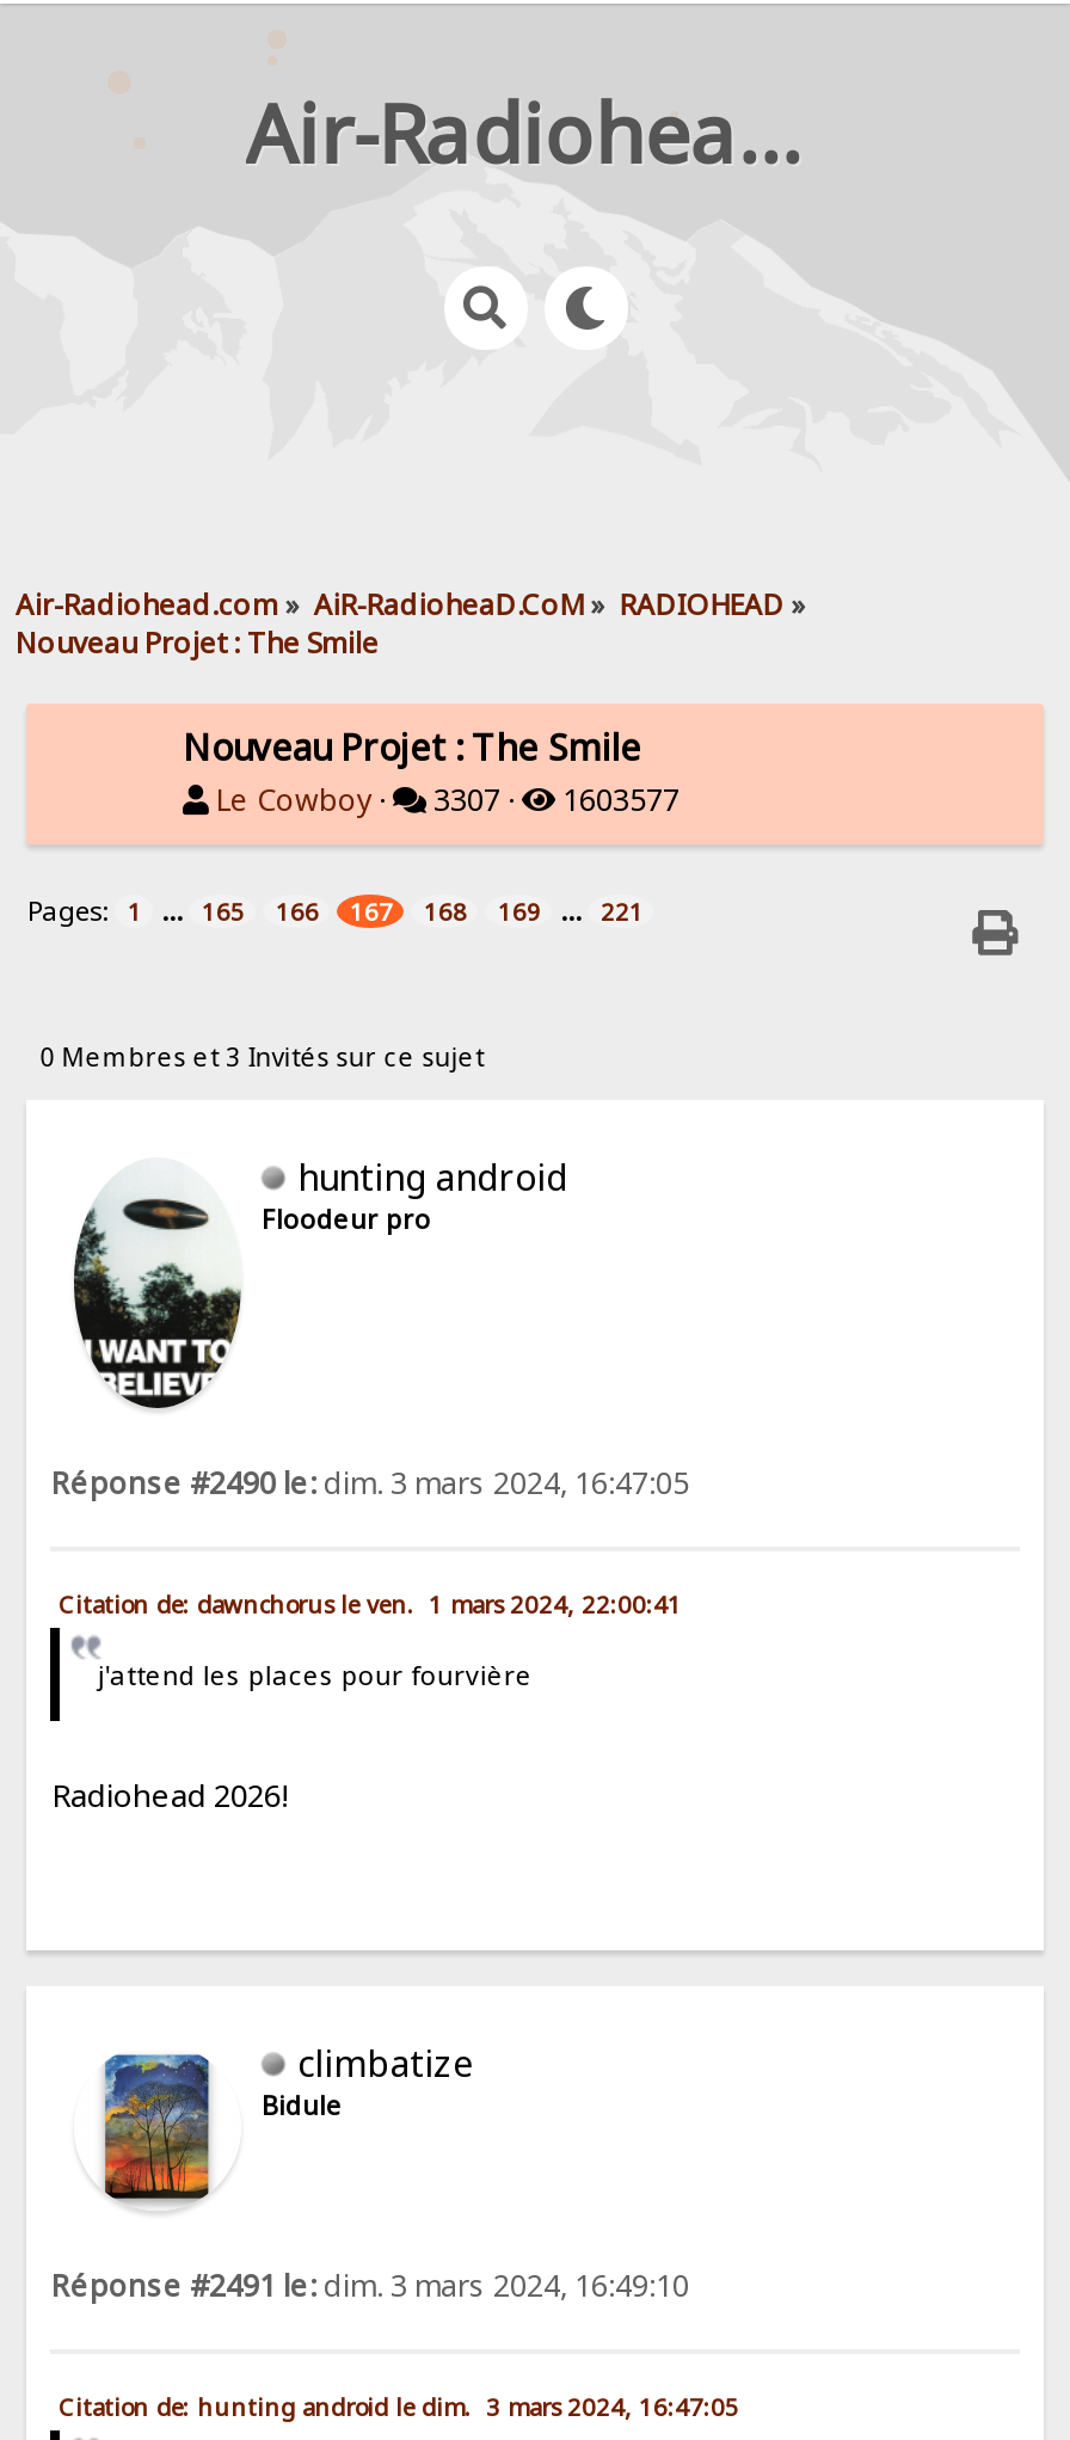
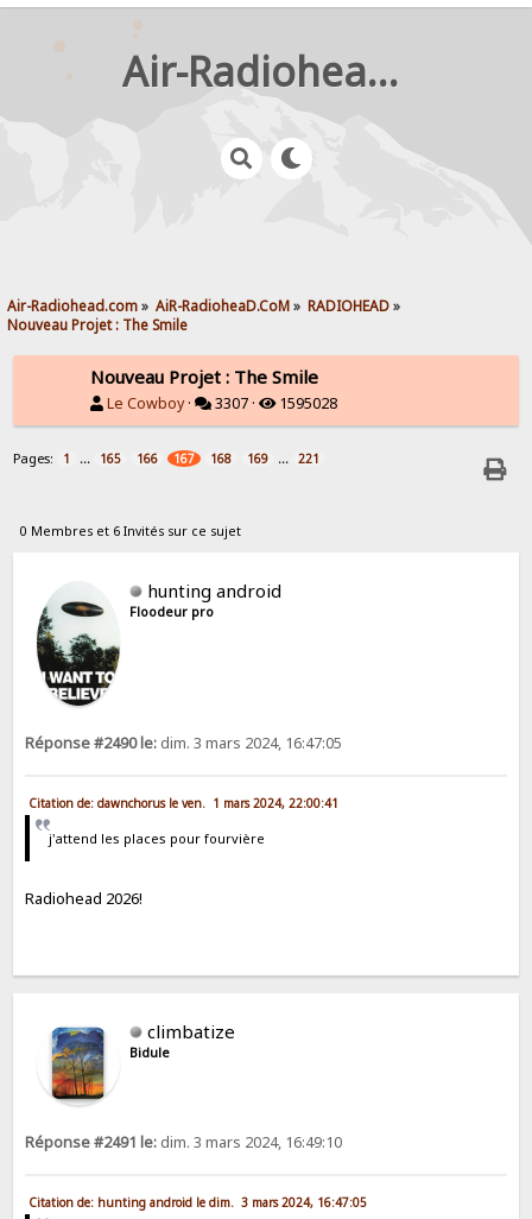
- Le Cowboy · 3307 · 1603577
+ Le Cowboy · 3307 · 1595028

- 0 Membres et 3 Invités sur ce sujet
+ 0 Membres et 6 Invités sur ce sujet
